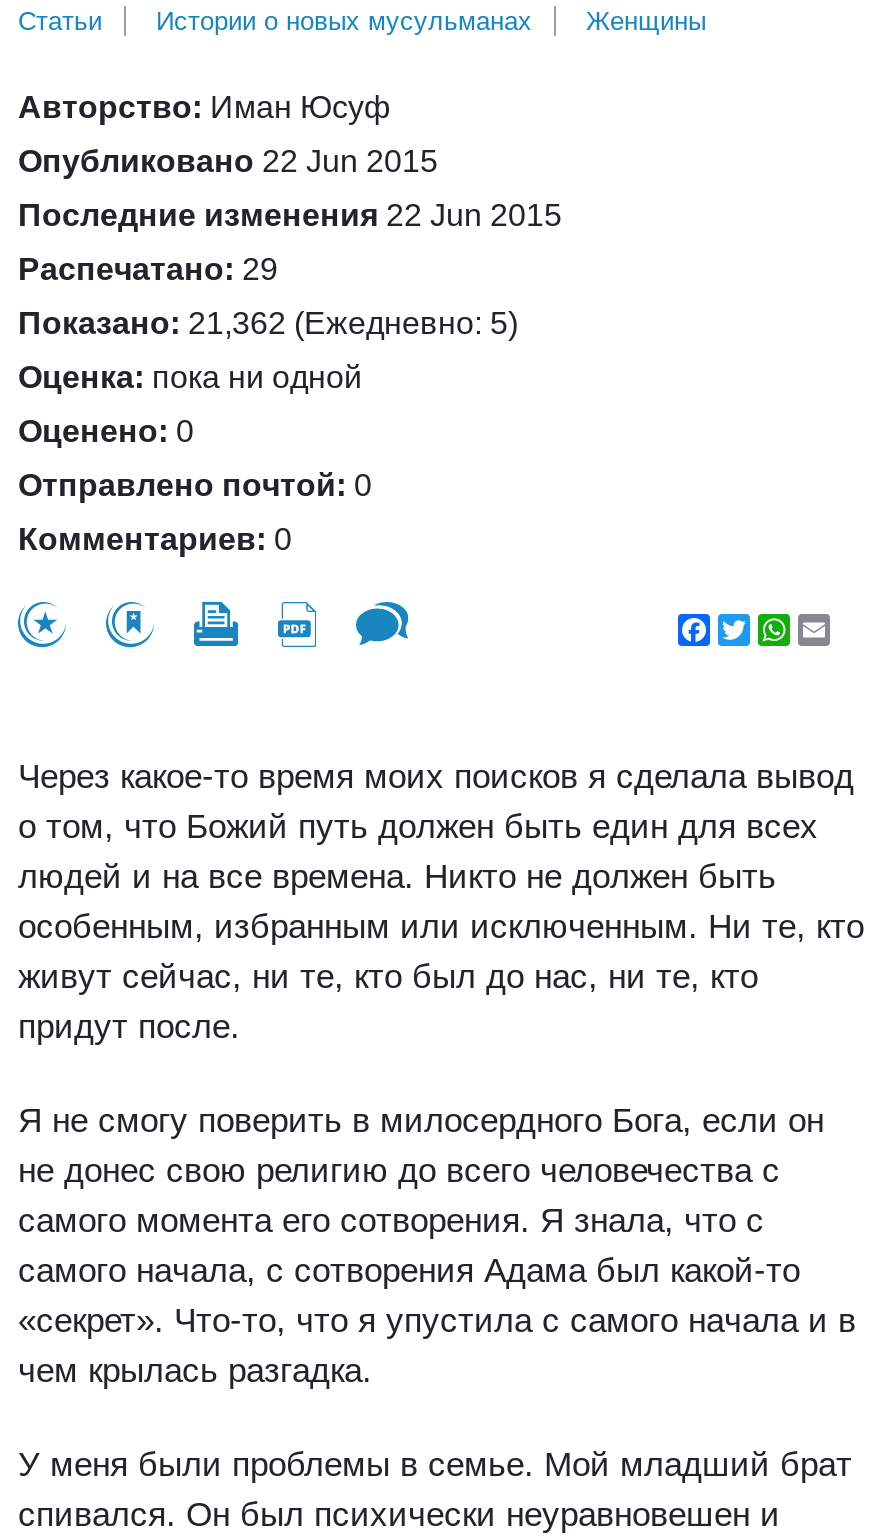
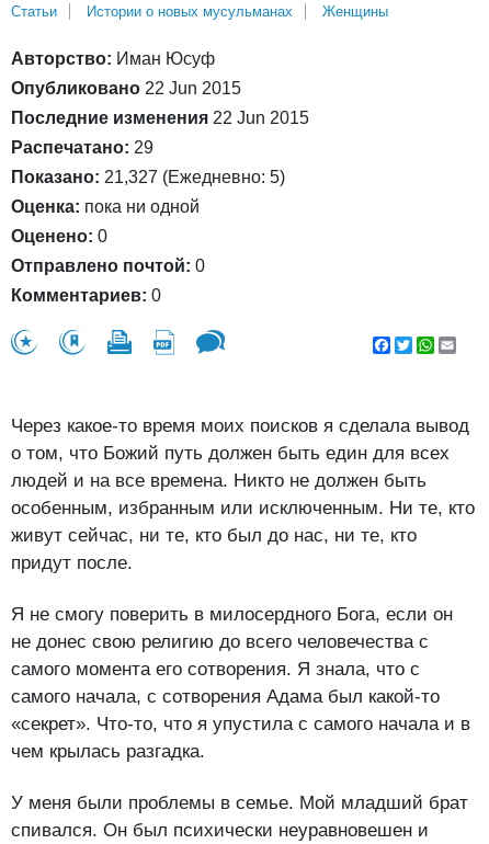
- Показано: 21,362 (Ежедневно: 5)
+ Показано: 21,327 (Ежедневно: 5)
